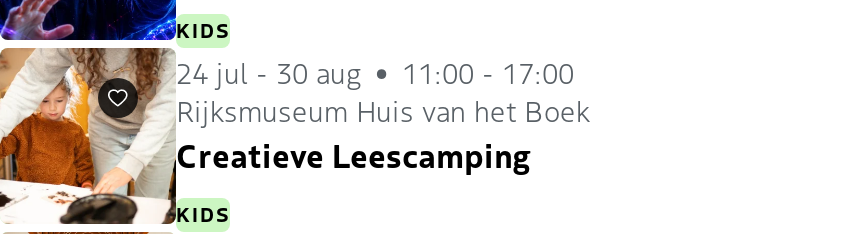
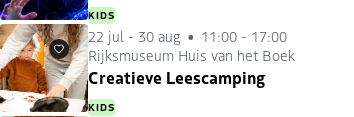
- 24 jul - 30 aug 11:00 - 17:00
+ 22 jul - 30 aug 11:00 - 17:00
